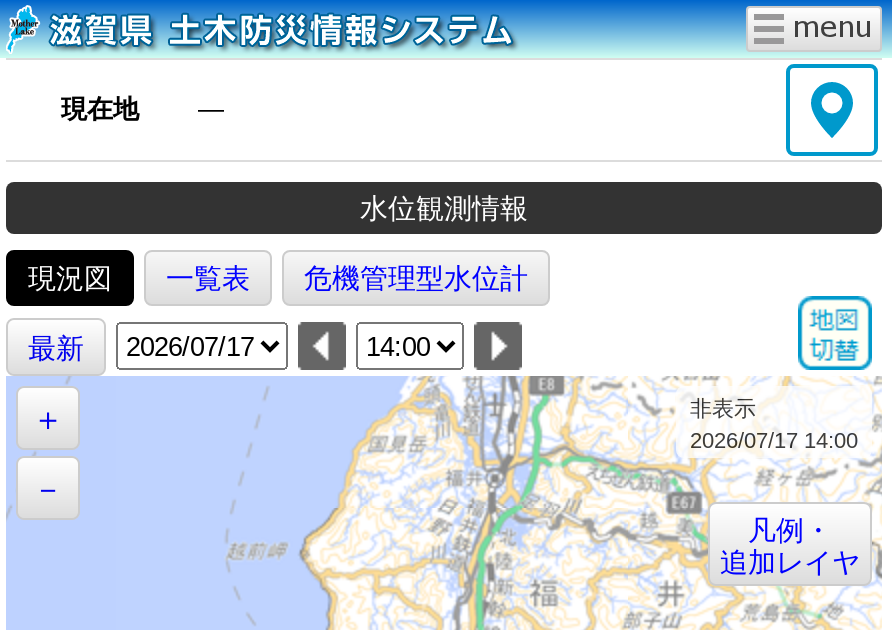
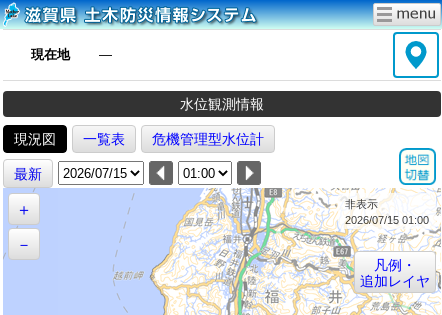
- 2026/07/17 14:00
+ 2026/07/15 01:00
